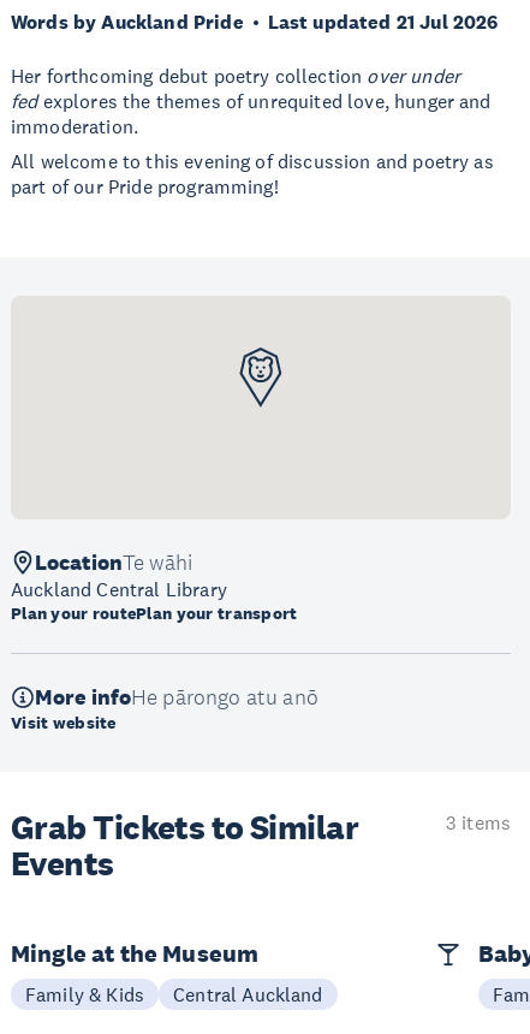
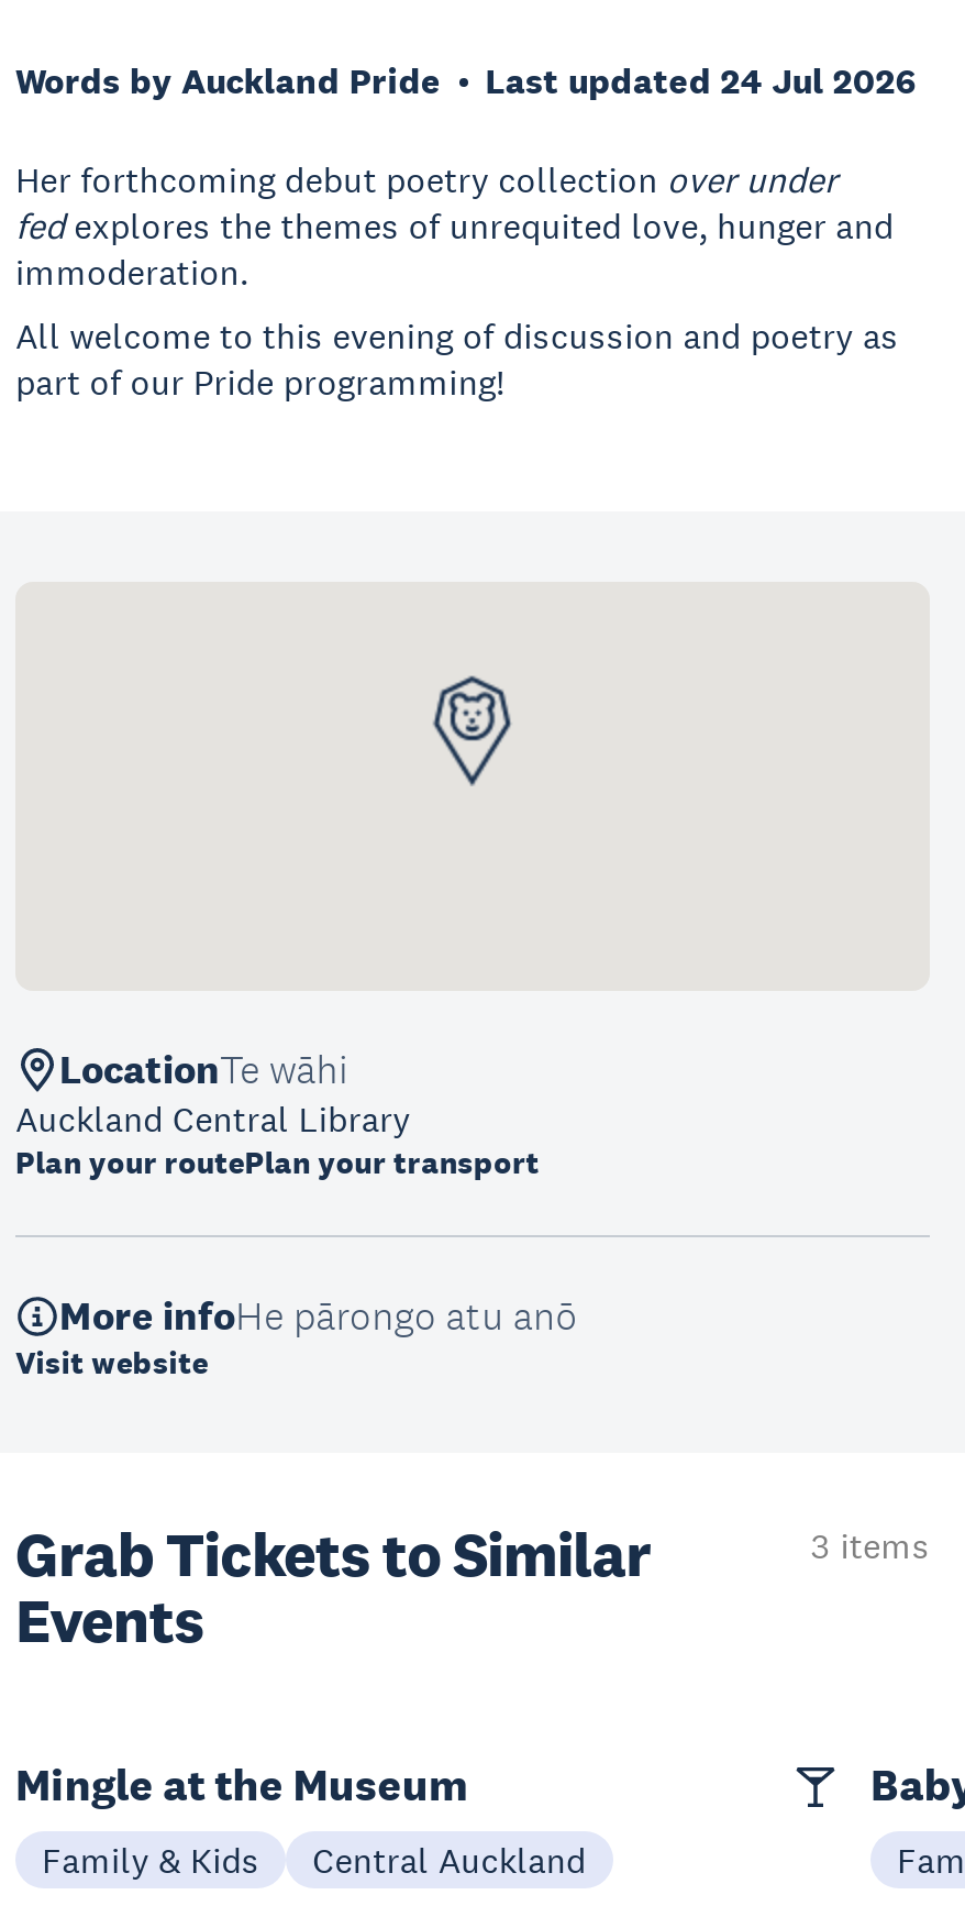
- Last updated 21 Jul 2026
+ Last updated 24 Jul 2026
